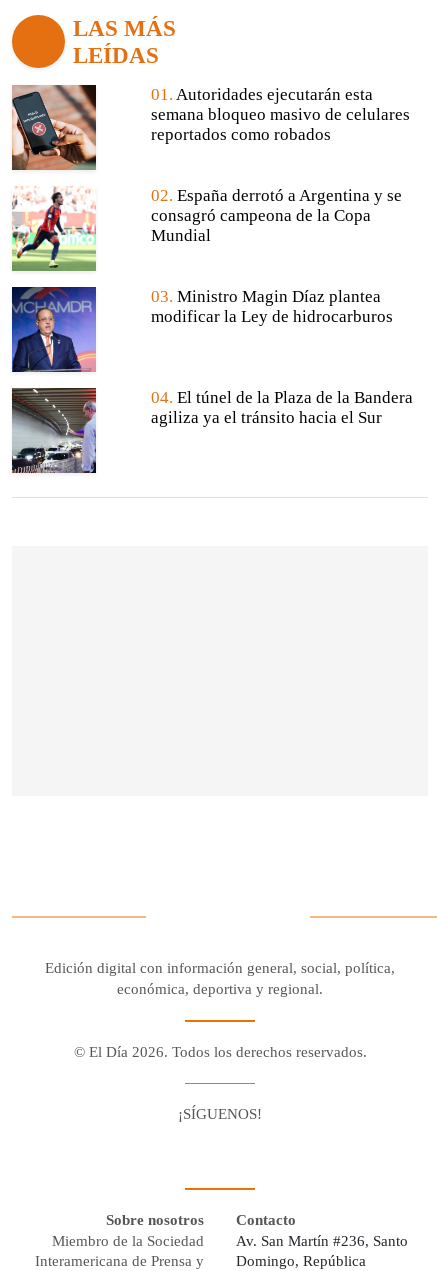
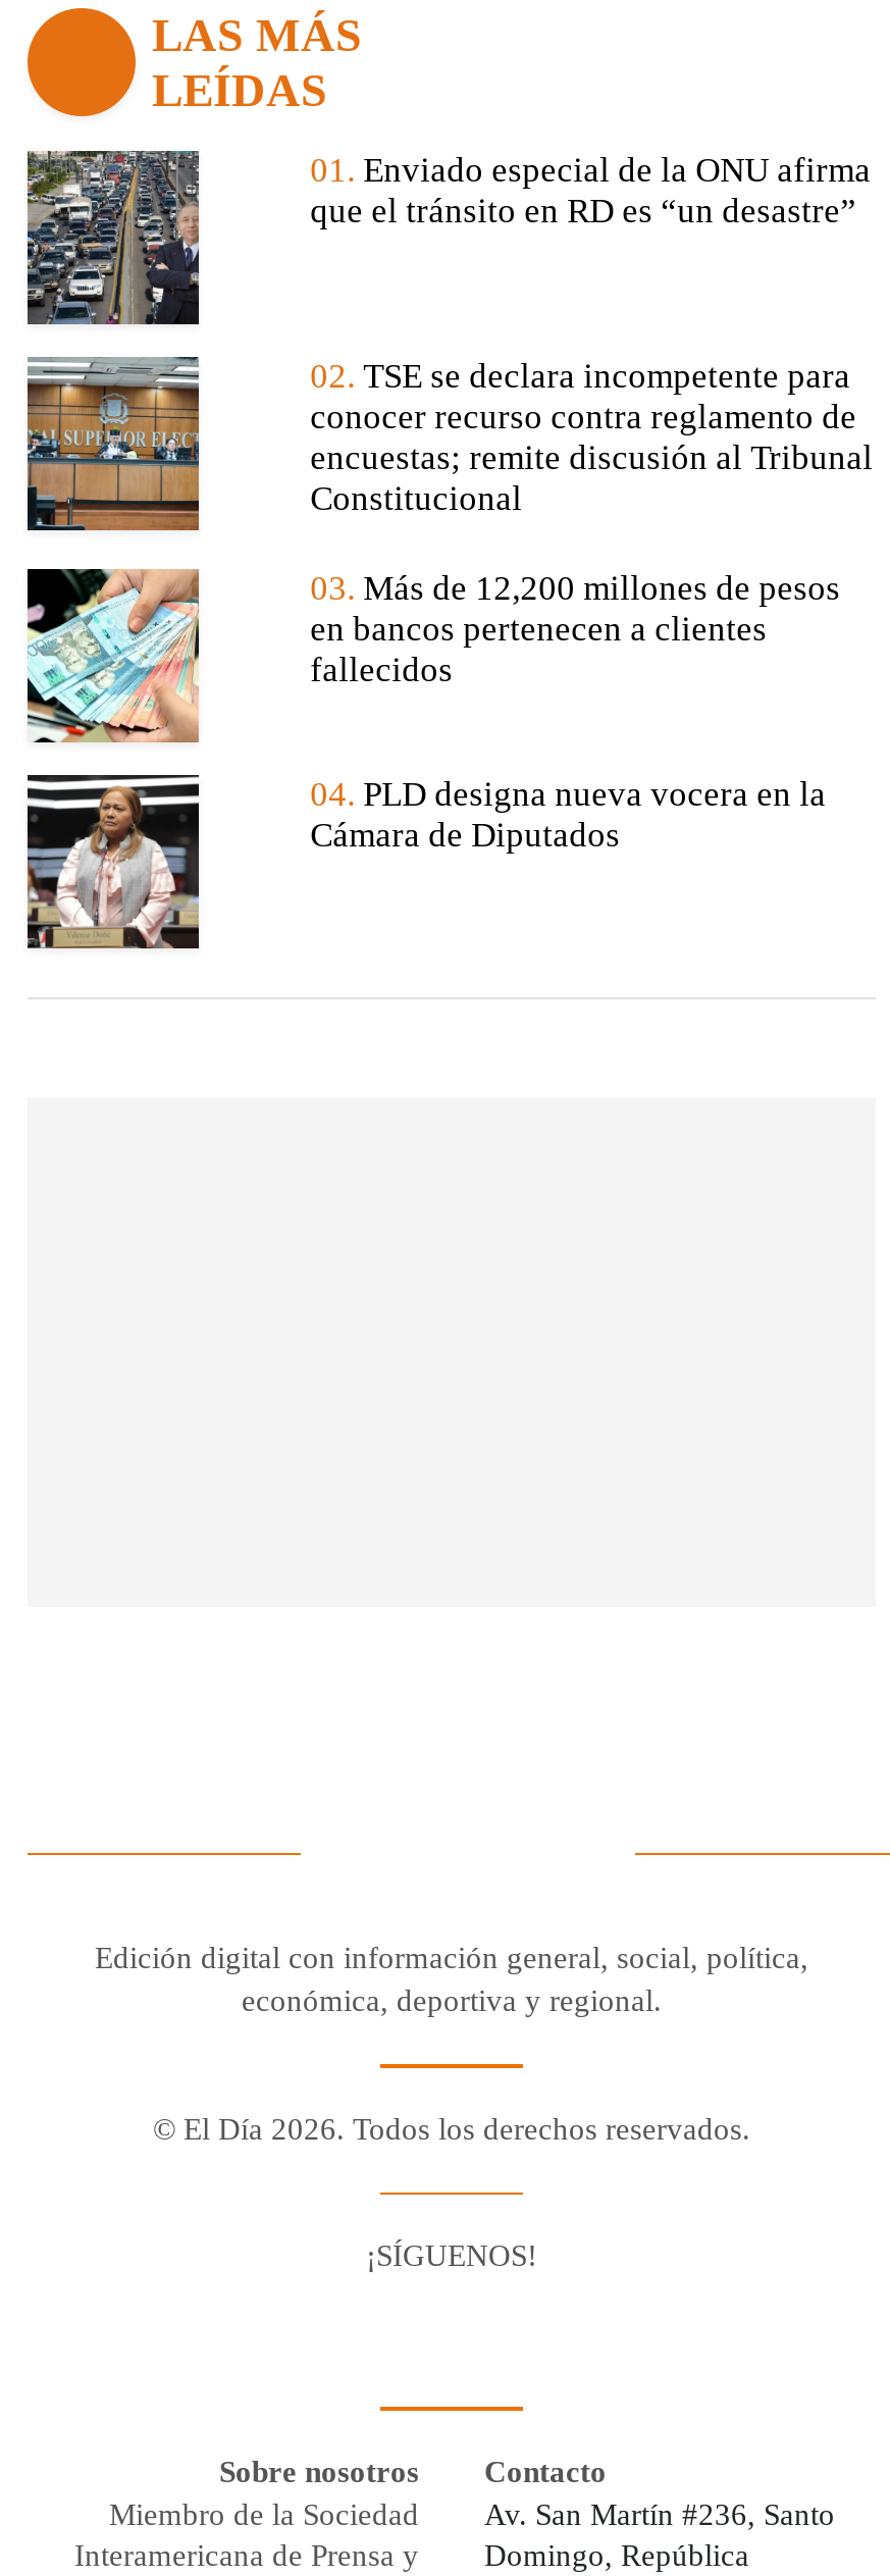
- [image]
+ [image]

- 01. Autoridades ejecutarán esta
- semana bloqueo masivo de celulares
- reportados como robados
+ 01. Enviado especial de la ONU afirma
+ que el tránsito en RD es “un desastre”

- [image]
+ [image]

- 02. España derrotó a Argentina y se
- consagró campeona de la Copa
- Mundial
+ 02. TSE se declara incompetente para
+ conocer recurso contra reglamento de
+ encuestas; remite discusión al Tribunal
+ Constitucional

- [image]
+ [image]

- 03. Ministro Magin Díaz plantea
- modificar la Ley de hidrocarburos
+ 03. Más de 12,200 millones de pesos
+ en bancos pertenecen a clientes
+ fallecidos

- [image]
+ [image]

- 04. El túnel de la Plaza de la Bandera
- agiliza ya el tránsito hacia el Sur
+ 04. PLD designa nueva vocera en la
+ Cámara de Diputados
